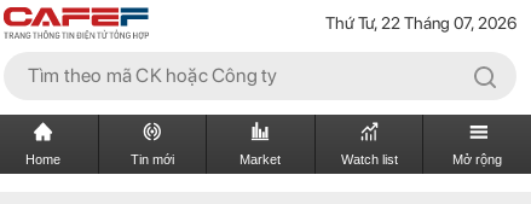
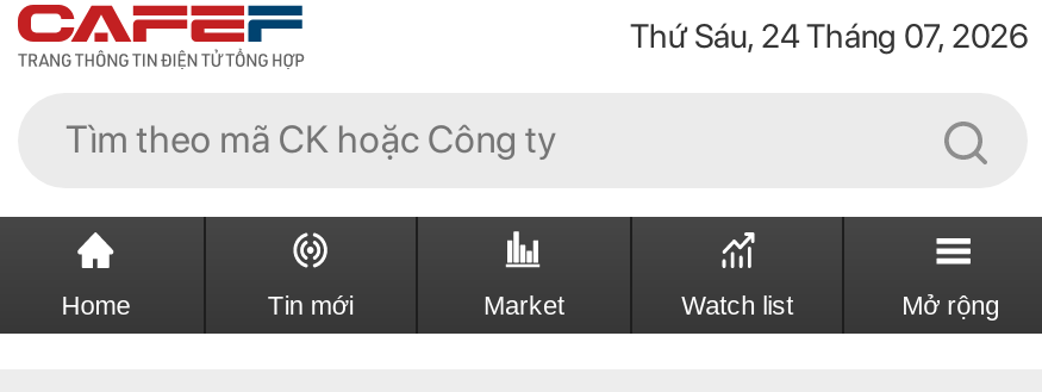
- Thứ Tư, 22 Tháng 07, 2026
+ Thứ Sáu, 24 Tháng 07, 2026
